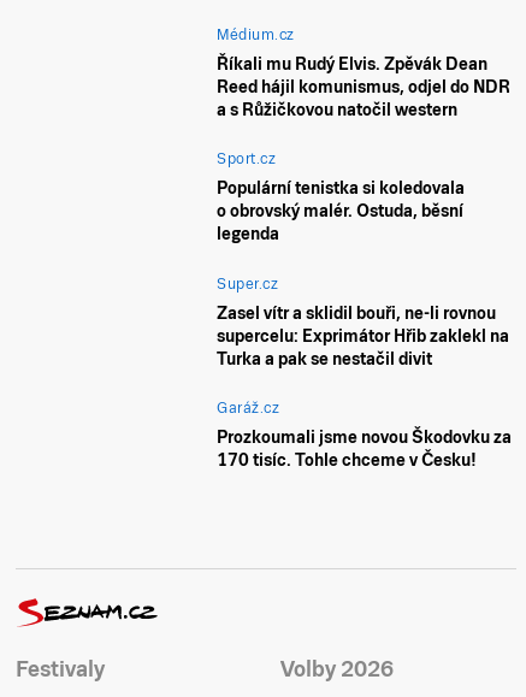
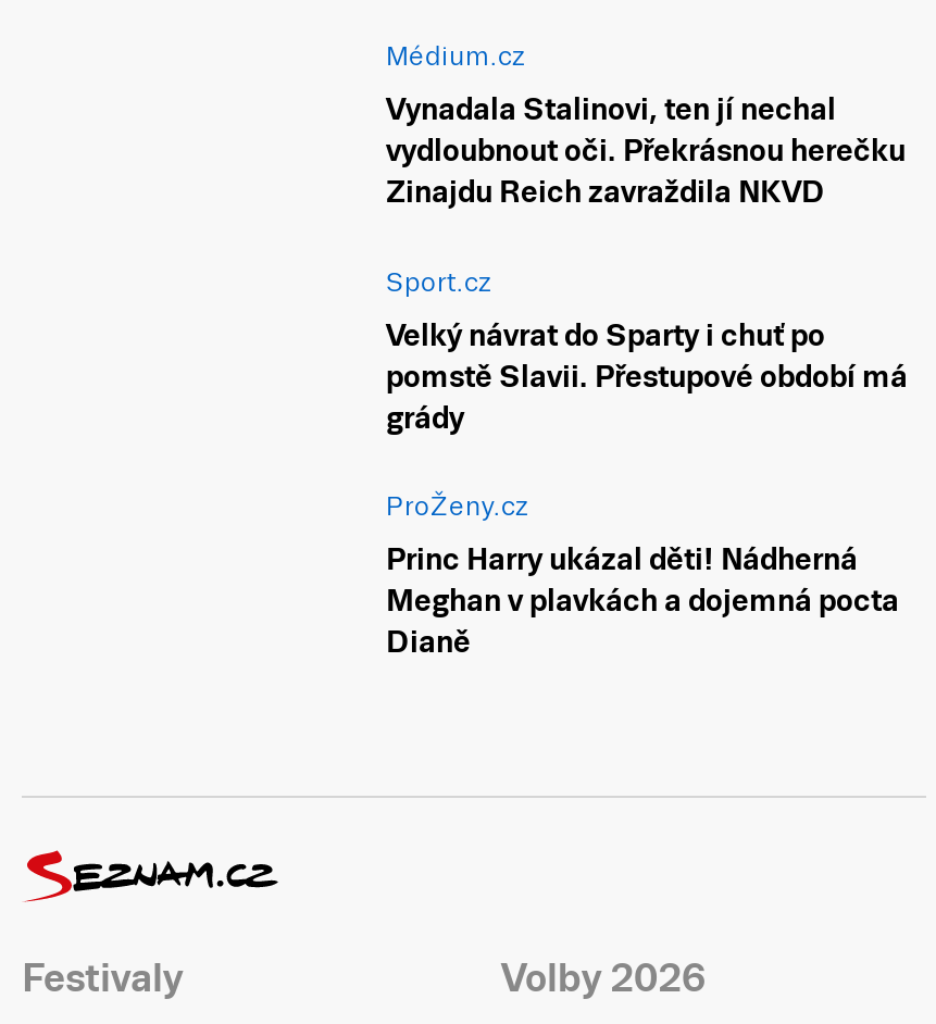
- Říkali mu Rudý Elvis. Zpěvák Dean
- Reed hájil komunismus, odjel do NDR
- a s Růžičkovou natočil western
+ Vynadala Stalinovi, ten jí nechal
+ vydloubnout oči. Překrásnou herečku
+ Zinajdu Reich zavraždila NKVD

- Populární tenistka si koledovala
- o obrovský malér. Ostuda, běsní
- legenda
- Super.cz
- Zasel vítr a sklidil bouři, ne-li rovnou
- supercelu: Exprimátor Hřib zaklekl na
- Turka a pak se nestačil divit
- Garáž.cz
- Prozkoumali jsme novou Škodovku za
- 170 tisíc. Tohle chceme v Česku!
+ Velký návrat do Sparty i chuť po
+ pomstě Slavii. Přestupové období má
+ grády
+ ProŽeny.cz
+ Princ Harry ukázal děti! Nádherná
+ Meghan v plavkách a dojemná pocta
+ Dianě
